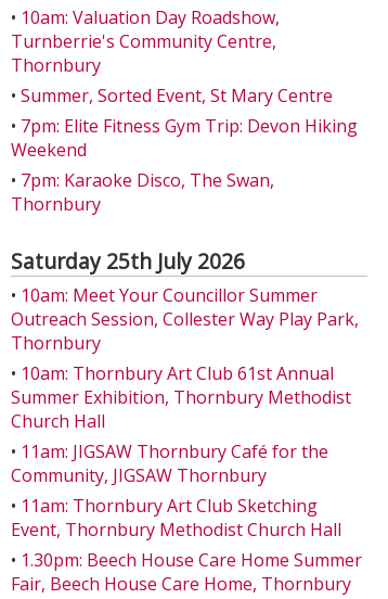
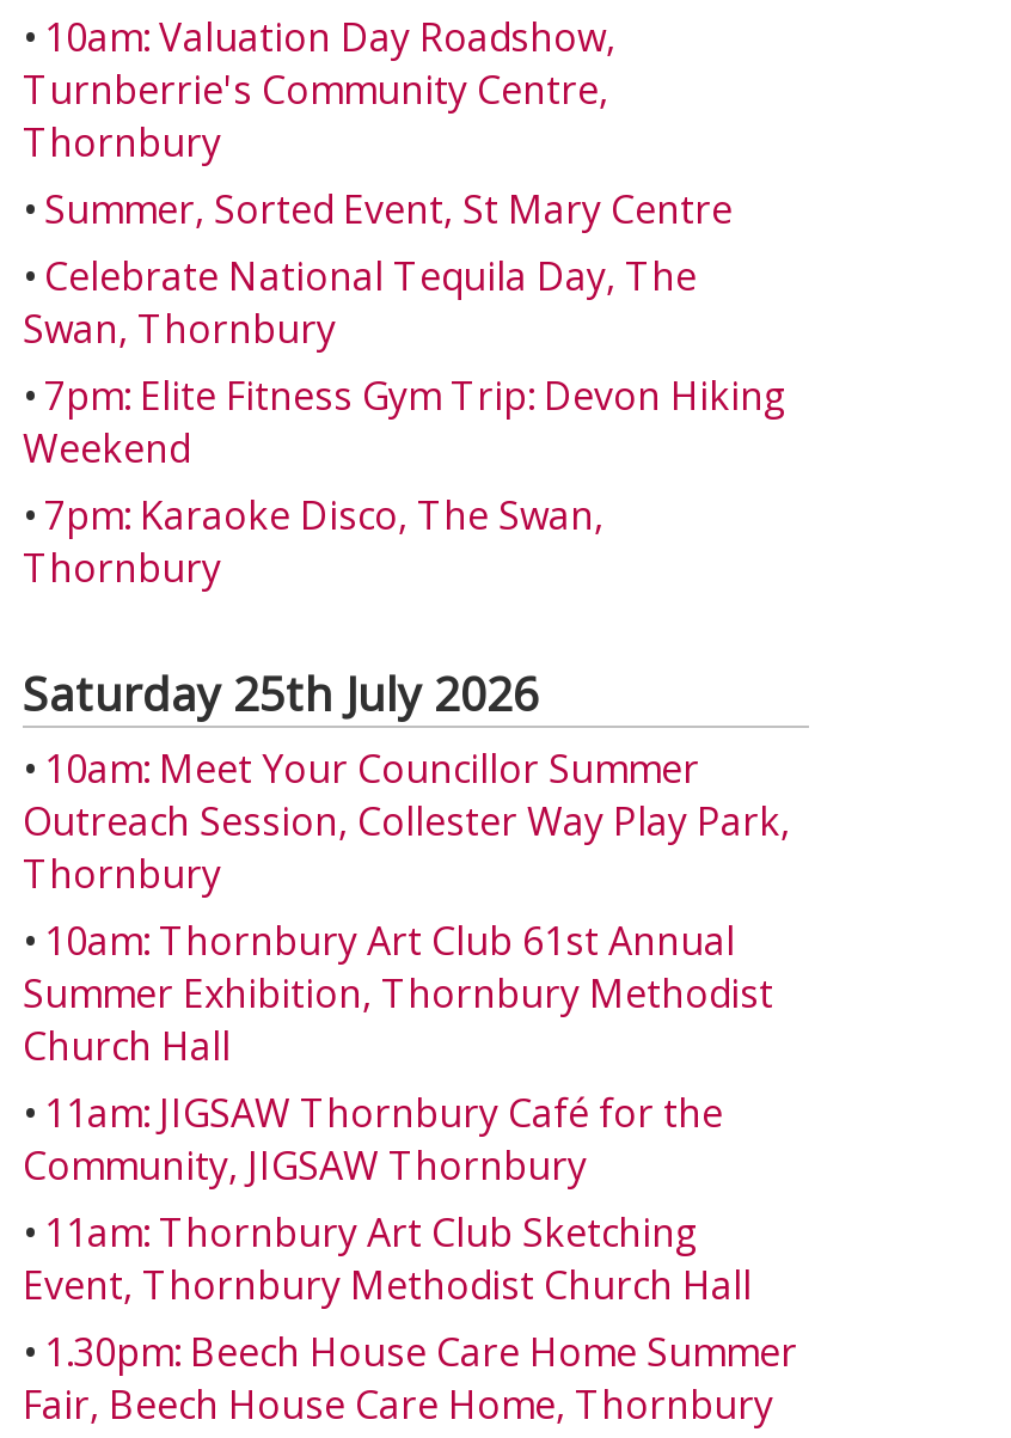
+ • Celebrate National Tequila Day, The
+ Swan, Thornbury
